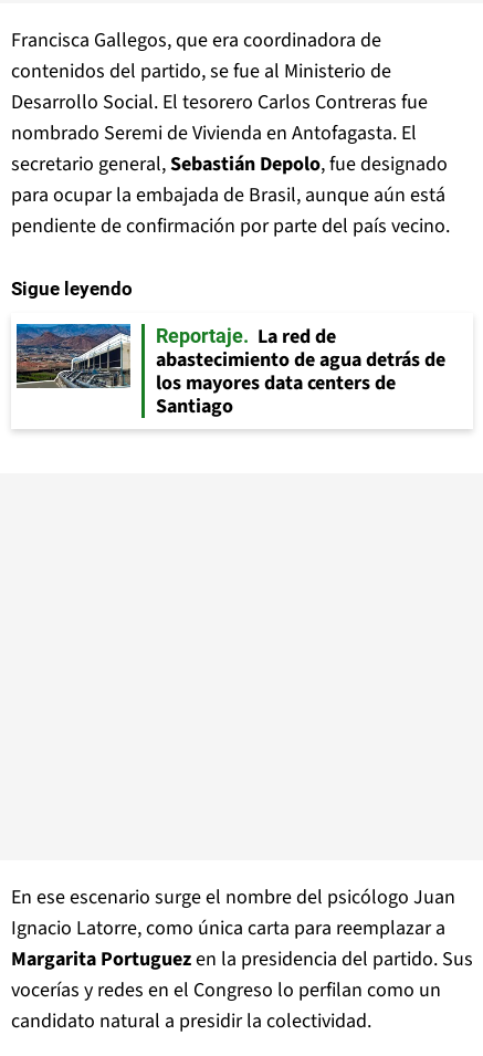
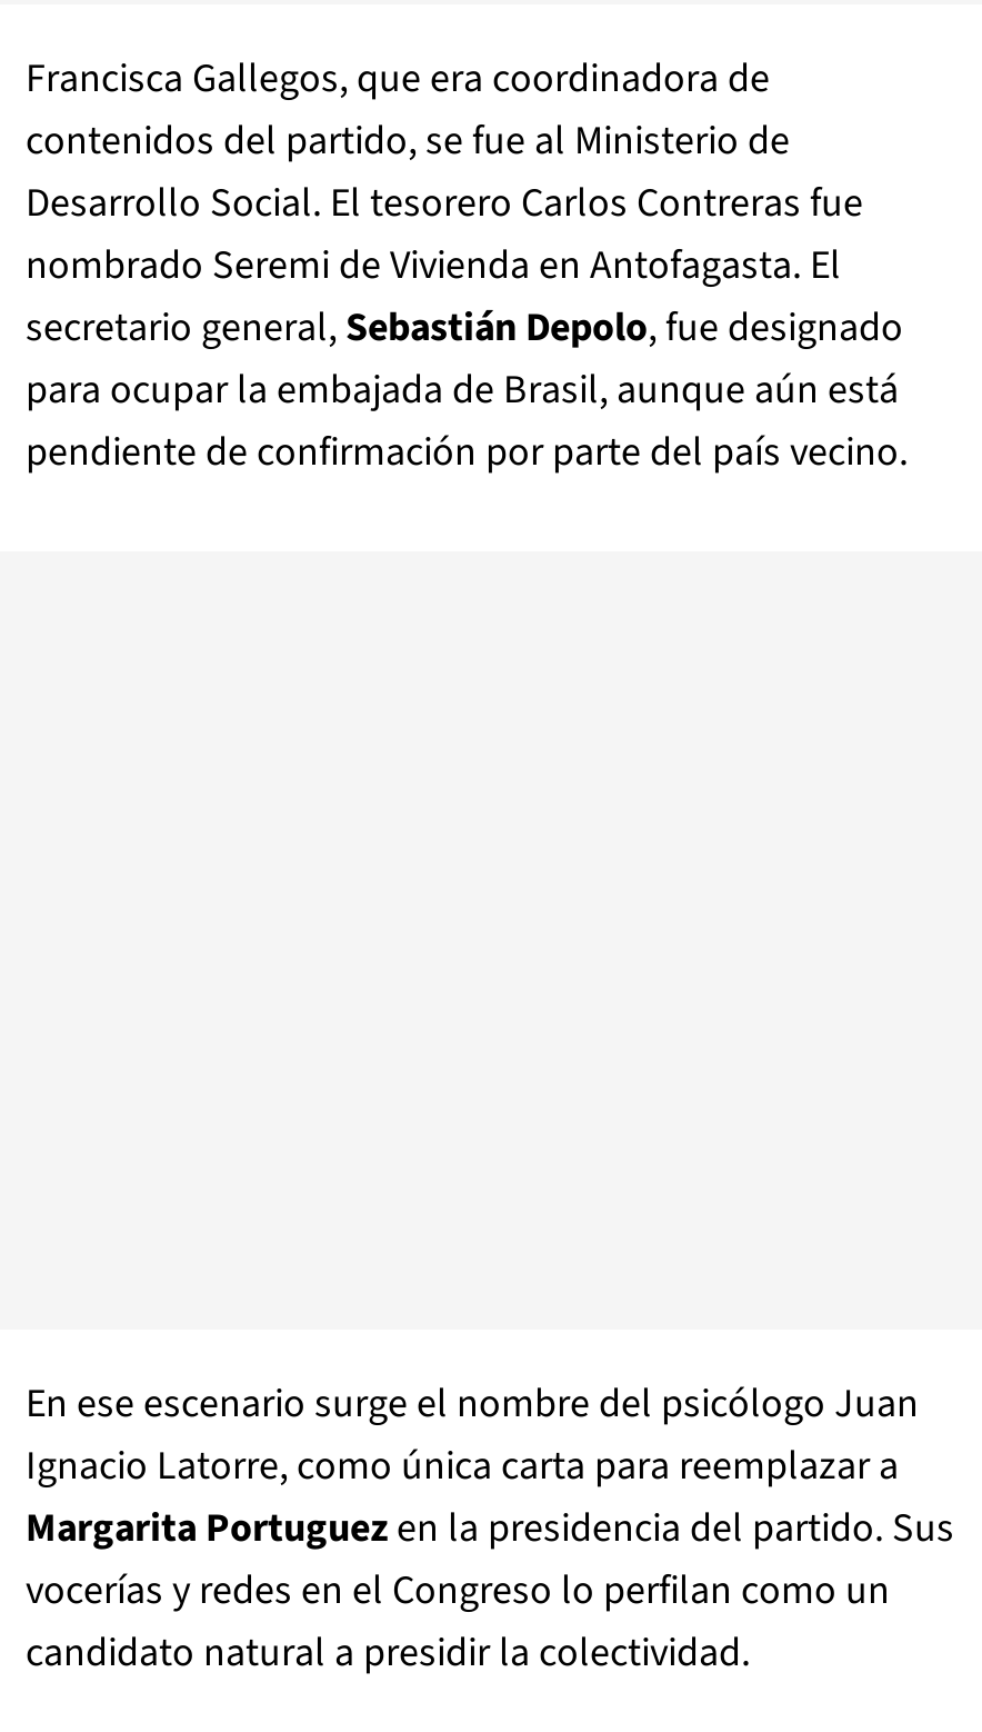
- [image]
- Sigue leyendo
- Reportaje
- La red de
- abastecimiento de agua detrás de
- los mayores data centers de
- Santiago
